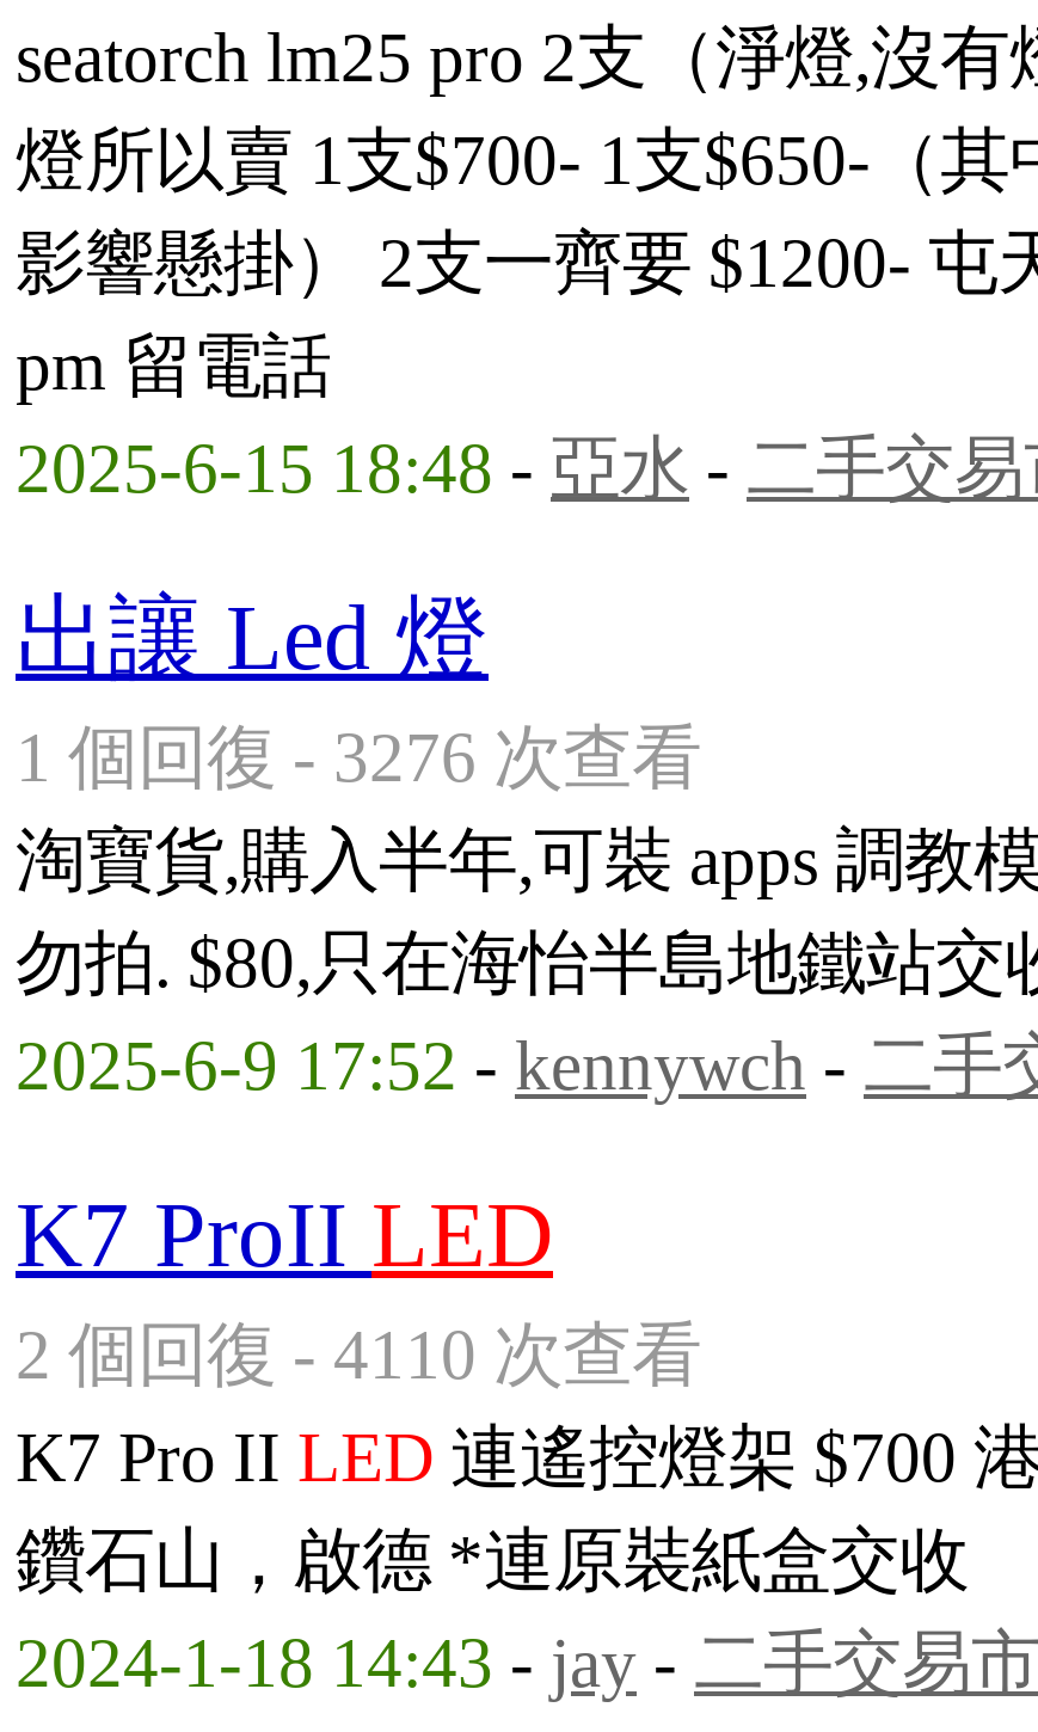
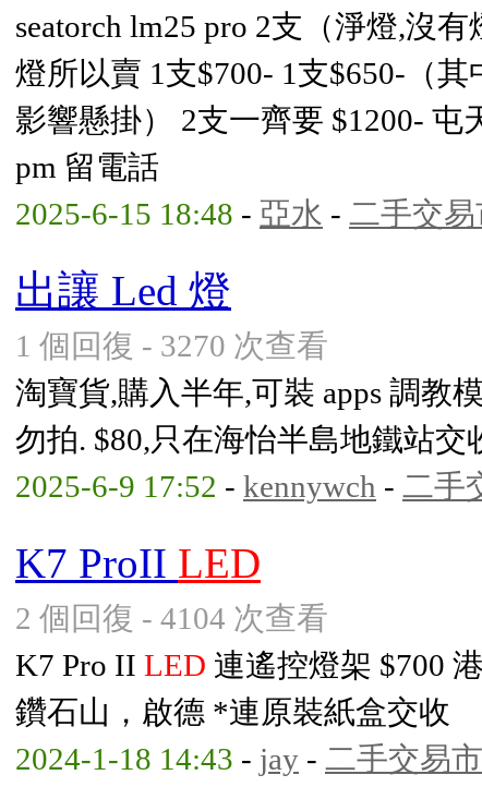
- 1 個回復 - 3276 次查看
+ 1 個回復 - 3270 次查看

- 2 個回復 - 4110 次查看
+ 2 個回復 - 4104 次查看
